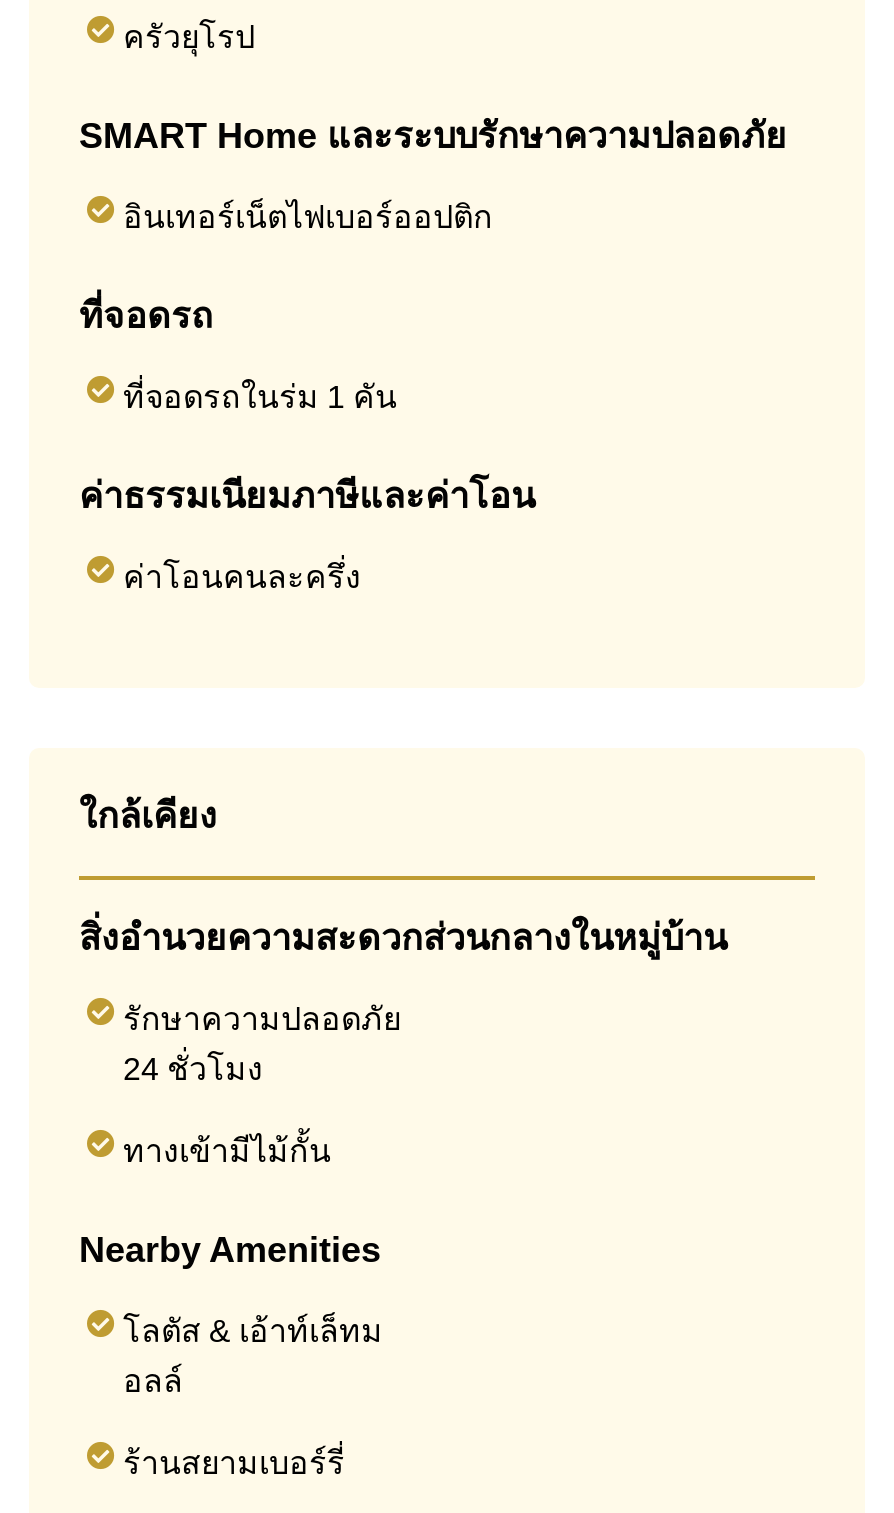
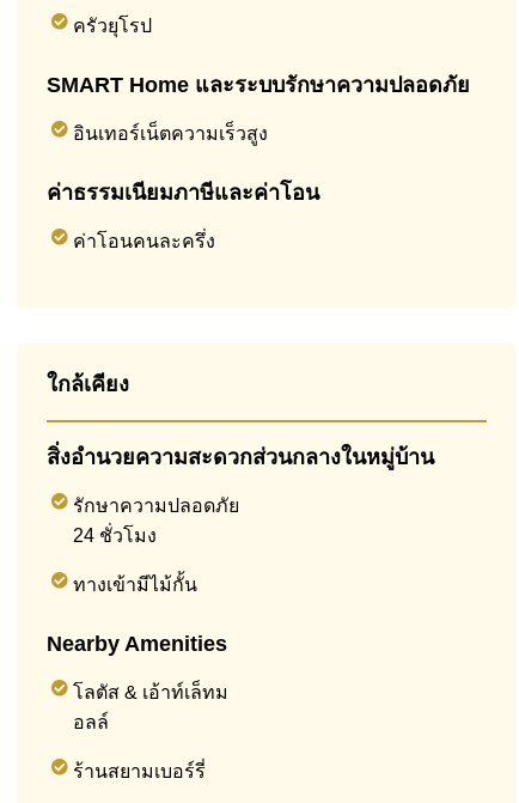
- อินเทอร์เน็ตไฟเบอร์ออปติก
- ที่จอดรถ
- ที่จอดรถในร่ม 1 คัน
+ อินเทอร์เน็ตความเร็วสูง
